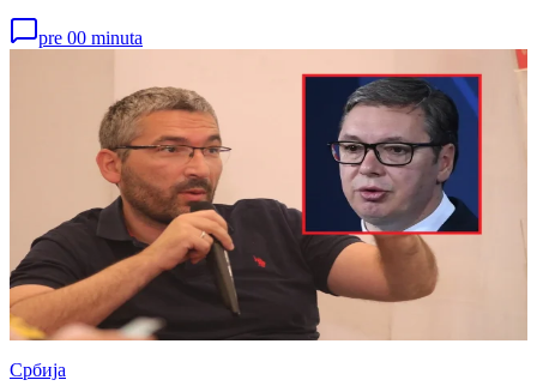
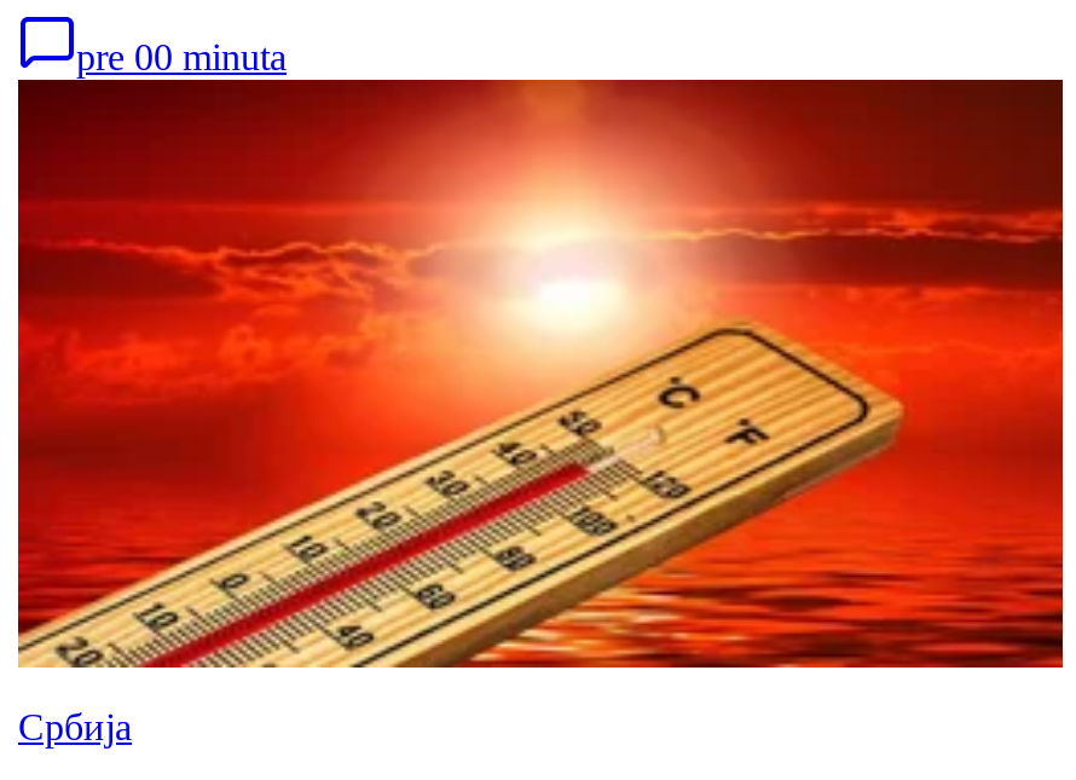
- [image]
+ [image]
